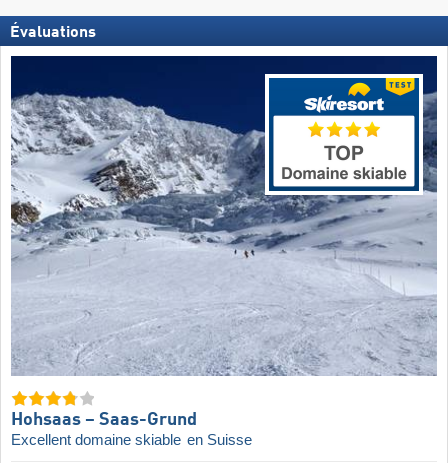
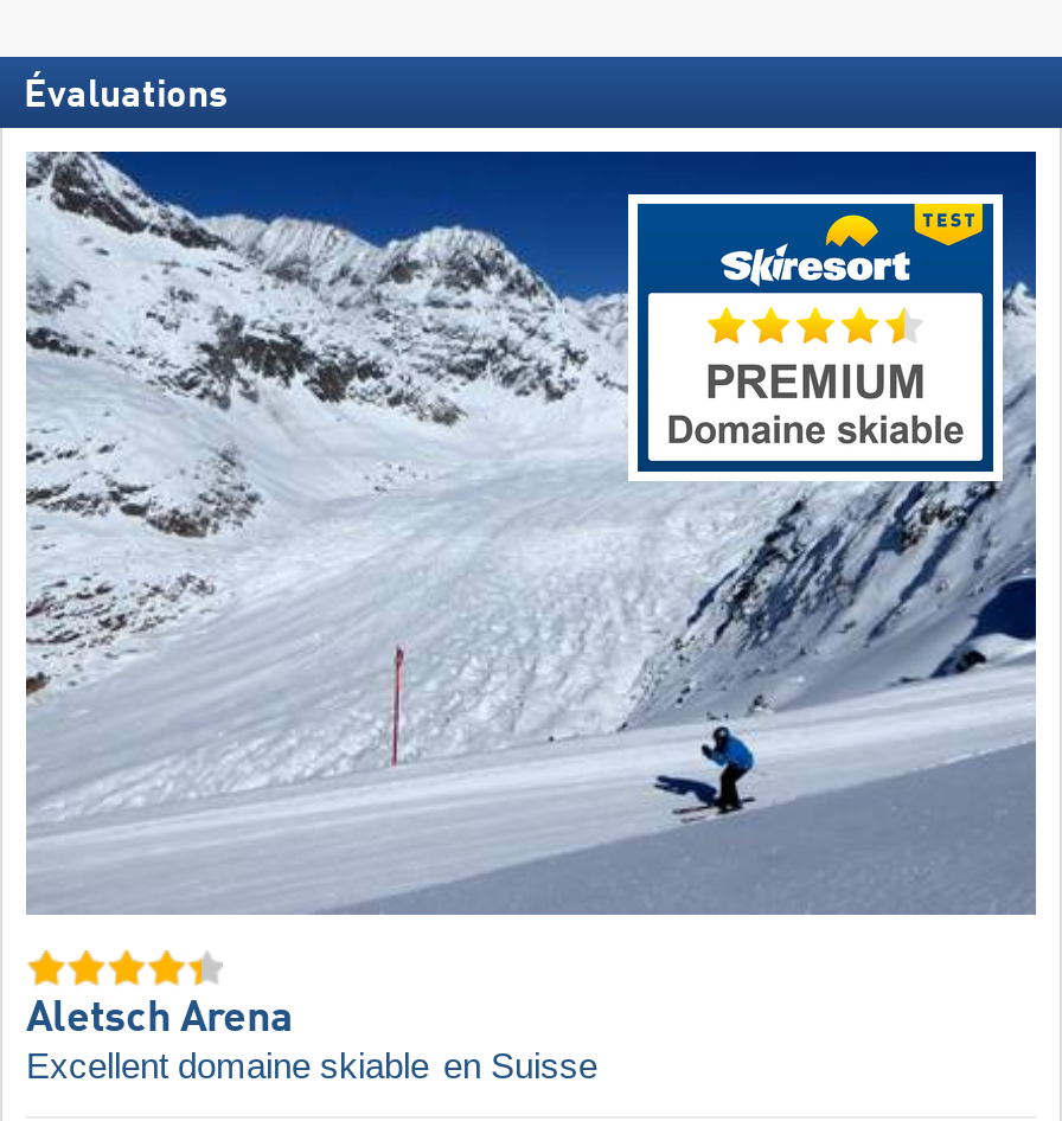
- [image]
- Hohsaas – Saas-Grund
+ [image]
+ Aletsch Arena
